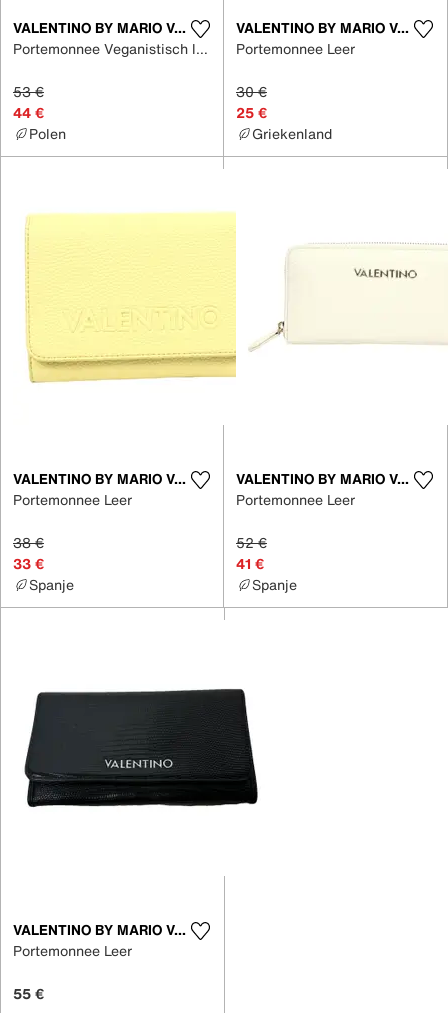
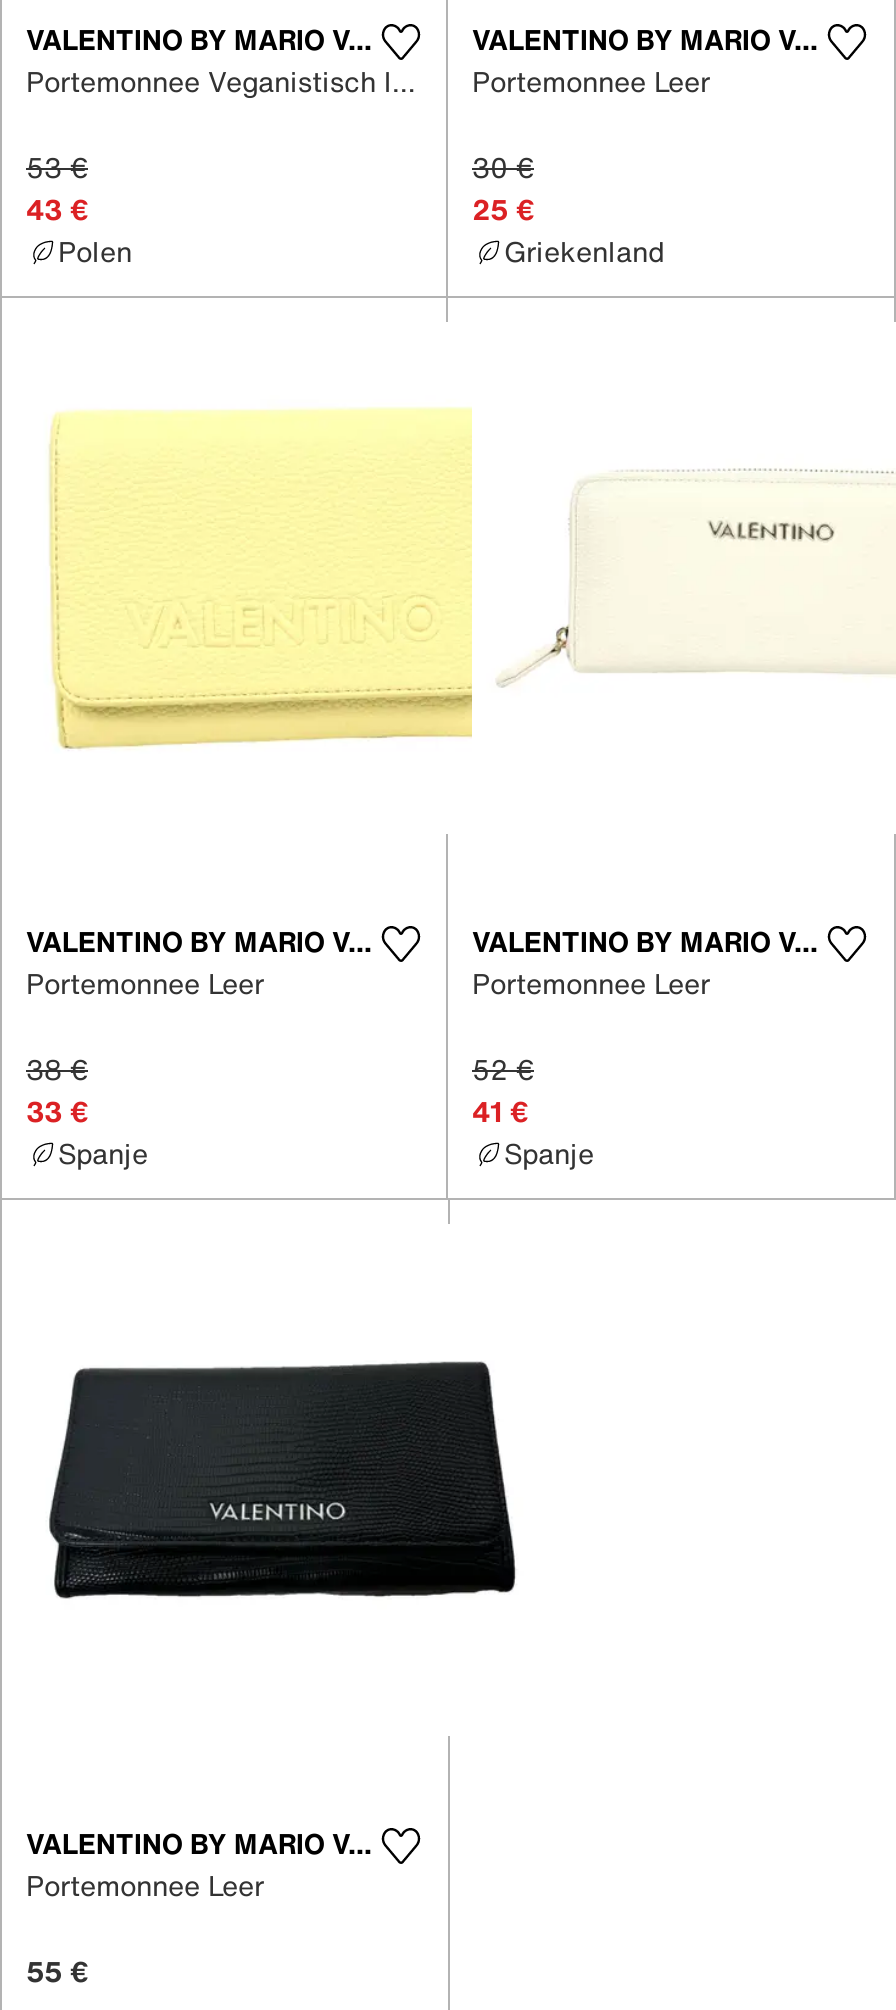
- 44 €
+ 43 €
